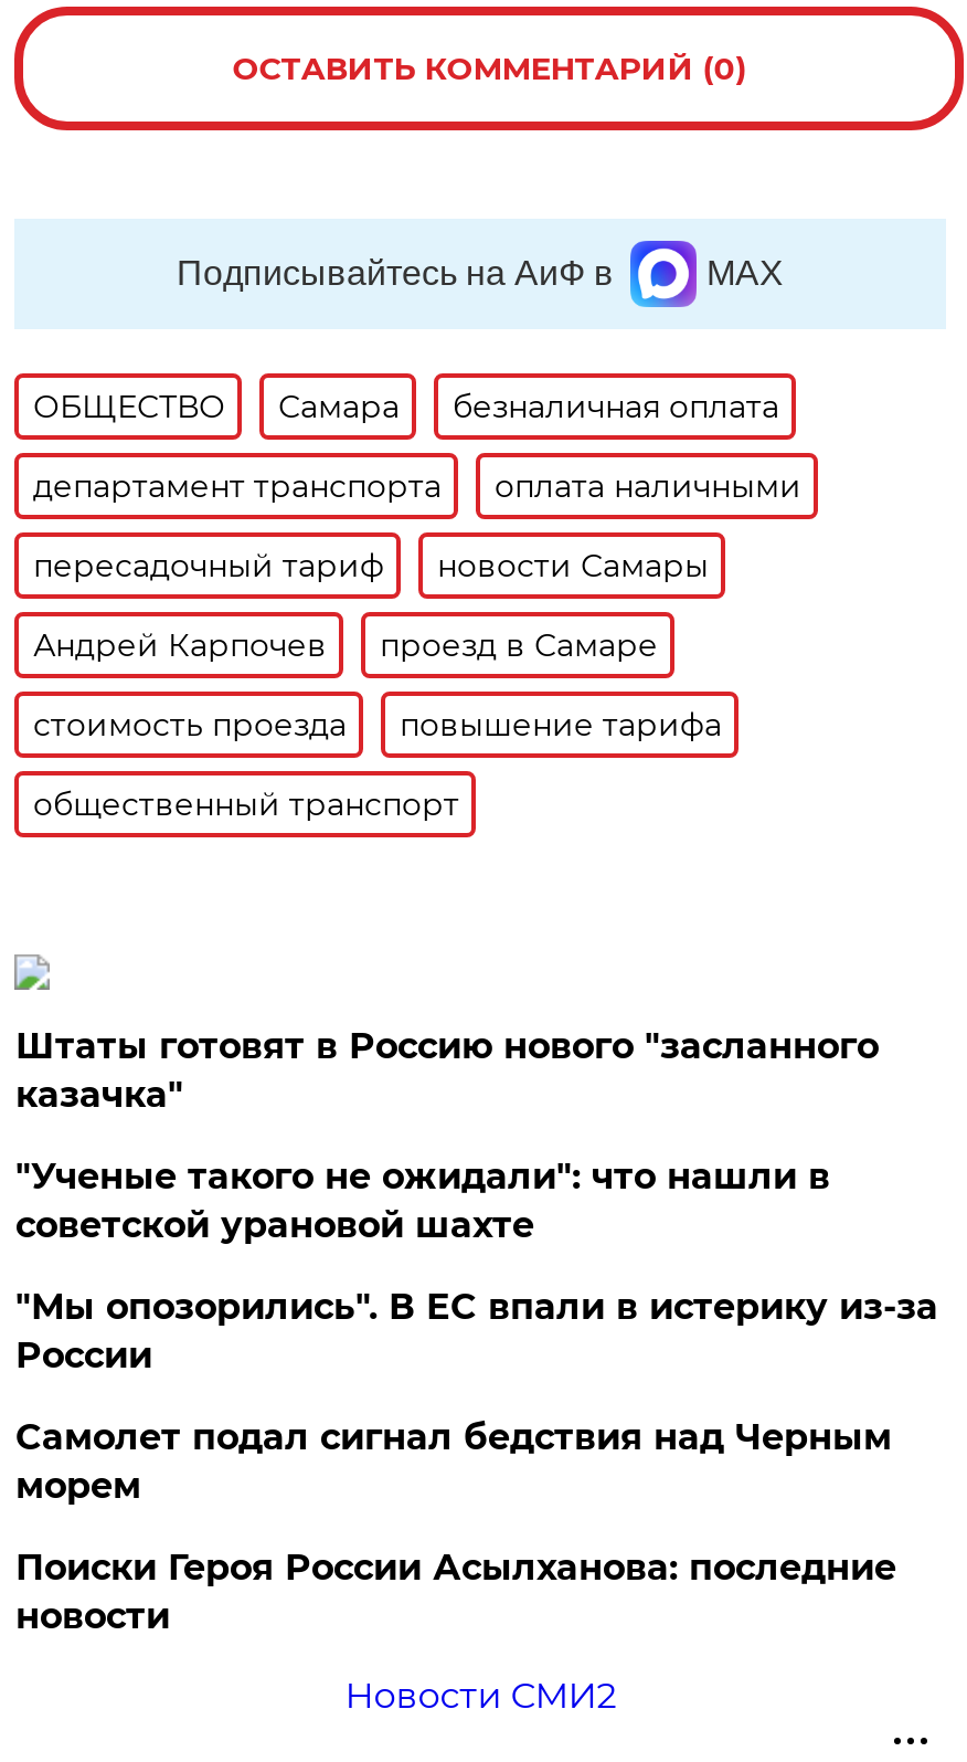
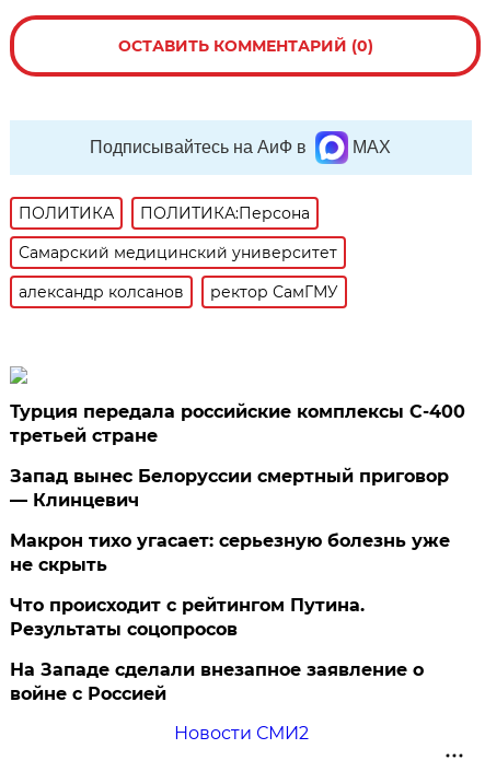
- ОБЩЕСТВО
- Самара
- безналичная оплата
- департамент транспорта
- оплата наличными
- пересадочный тариф
- новости Самары
- Андрей Карпочев
- проезд в Самаре
- стоимость проезда
- повышение тарифа
- общественный транспорт
+ ПОЛИТИКА
+ ПОЛИТИКА:Персона
+ Самарский медицинский университет
+ александр колсанов
+ ректор СамГМУ

- Штаты готовят в Россию нового "засланного
- казачка"
- "Ученые такого не ожидали": что нашли в
- советской урановой шахте
- "Мы опозорились". В ЕС впали в истерику из-за
- России
- Самолет подал сигнал бедствия над Черным
- морем
- Поиски Героя России Асылханова: последние
- новости
+ Турция передала российские комплексы С-400
+ третьей стране
+ Запад вынес Белоруссии смертный приговор
+ — Клинцевич
+ Макрон тихо угасает: серьезную болезнь уже
+ не скрыть
+ Что происходит с рейтингом Путина.
+ Результаты соцопросов
+ На Западе сделали внезапное заявление о
+ войне с Россией
